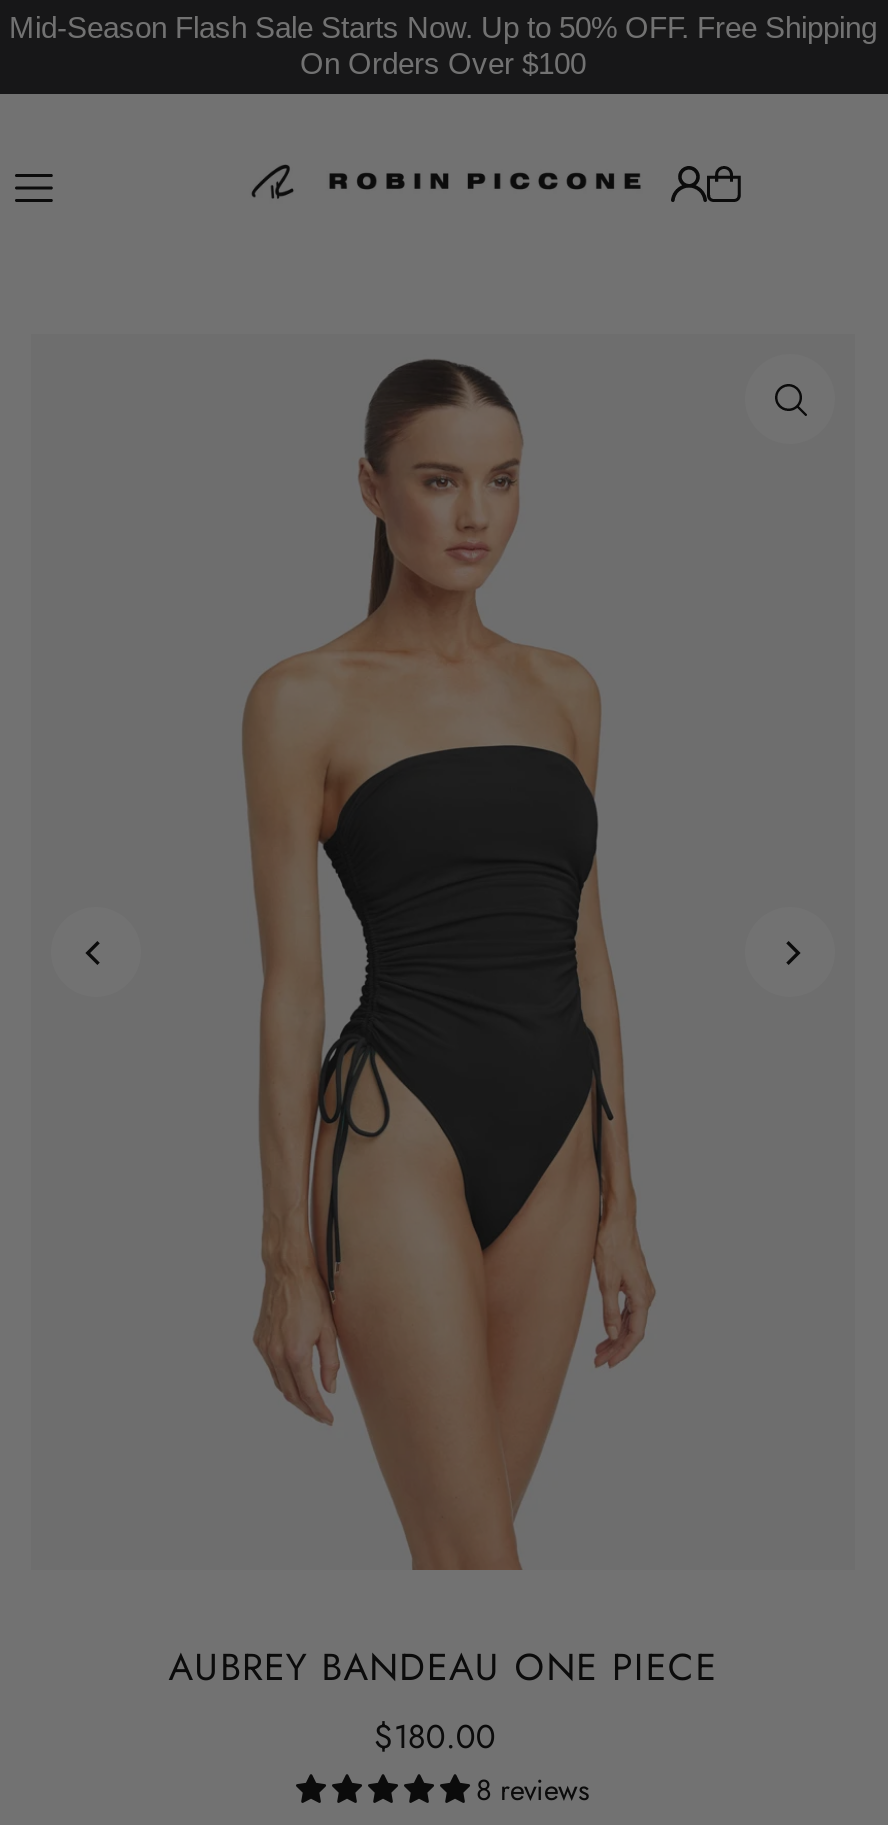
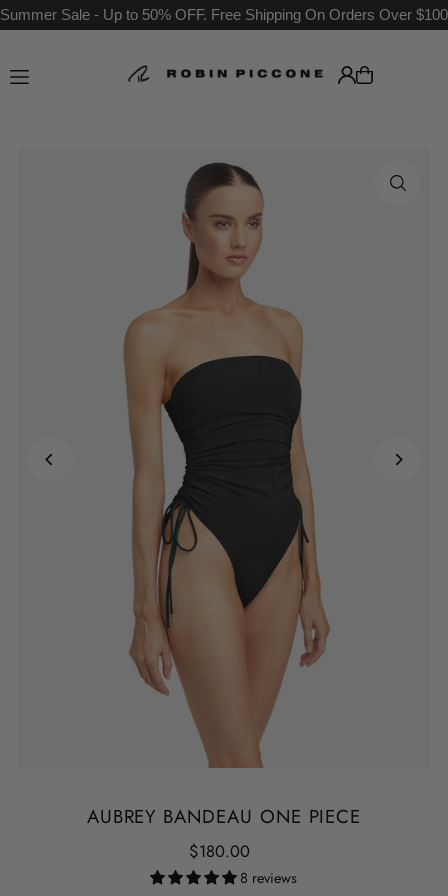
- Mid-Season Flash Sale Starts Now. Up to 50% OFF. Free Shipping
- On Orders Over $100
+ Summer Sale - Up to 50% OFF. Free Shipping On Orders Over $100
